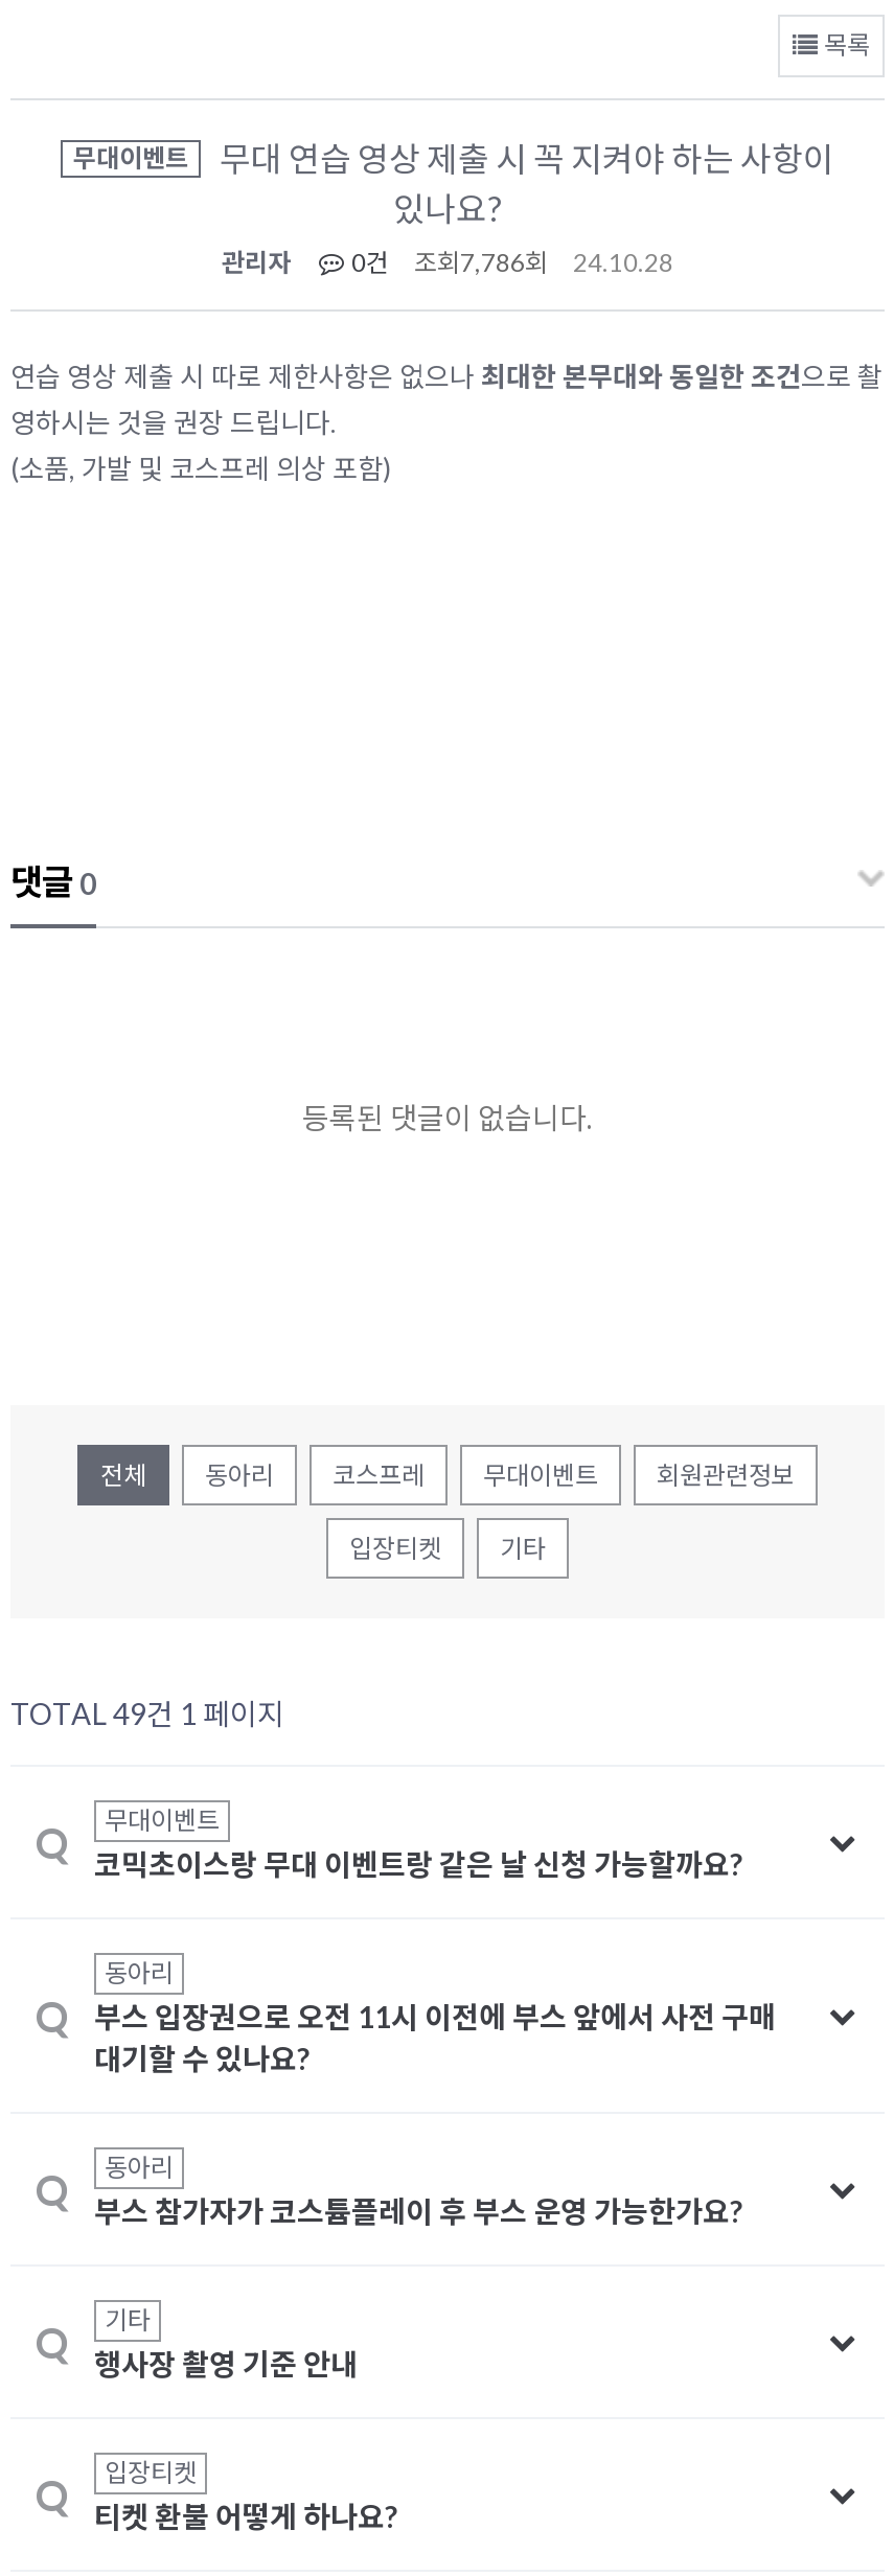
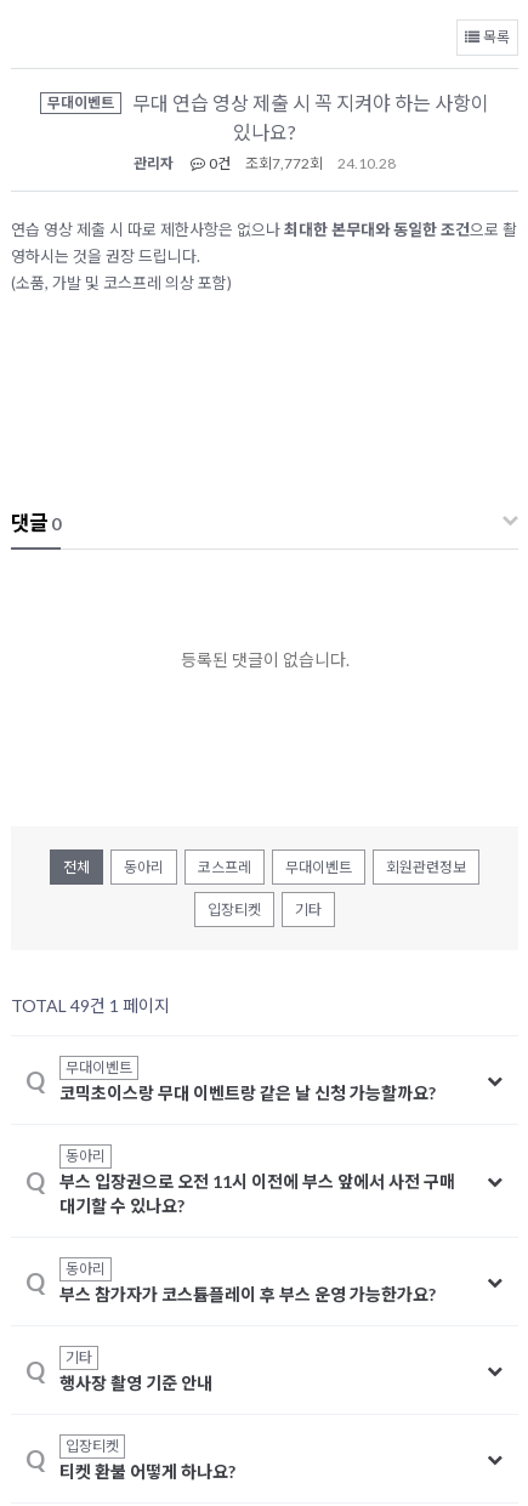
- 관리자 0건 조회7,786회 24.10.28
+ 관리자 0건 조회7,772회 24.10.28
